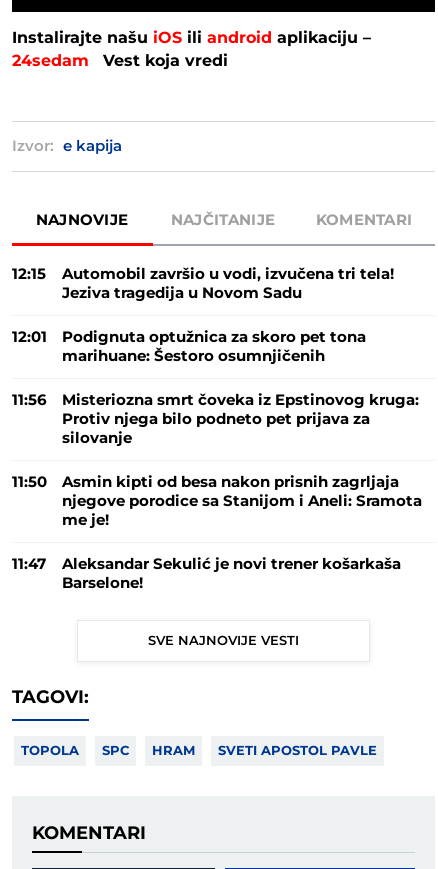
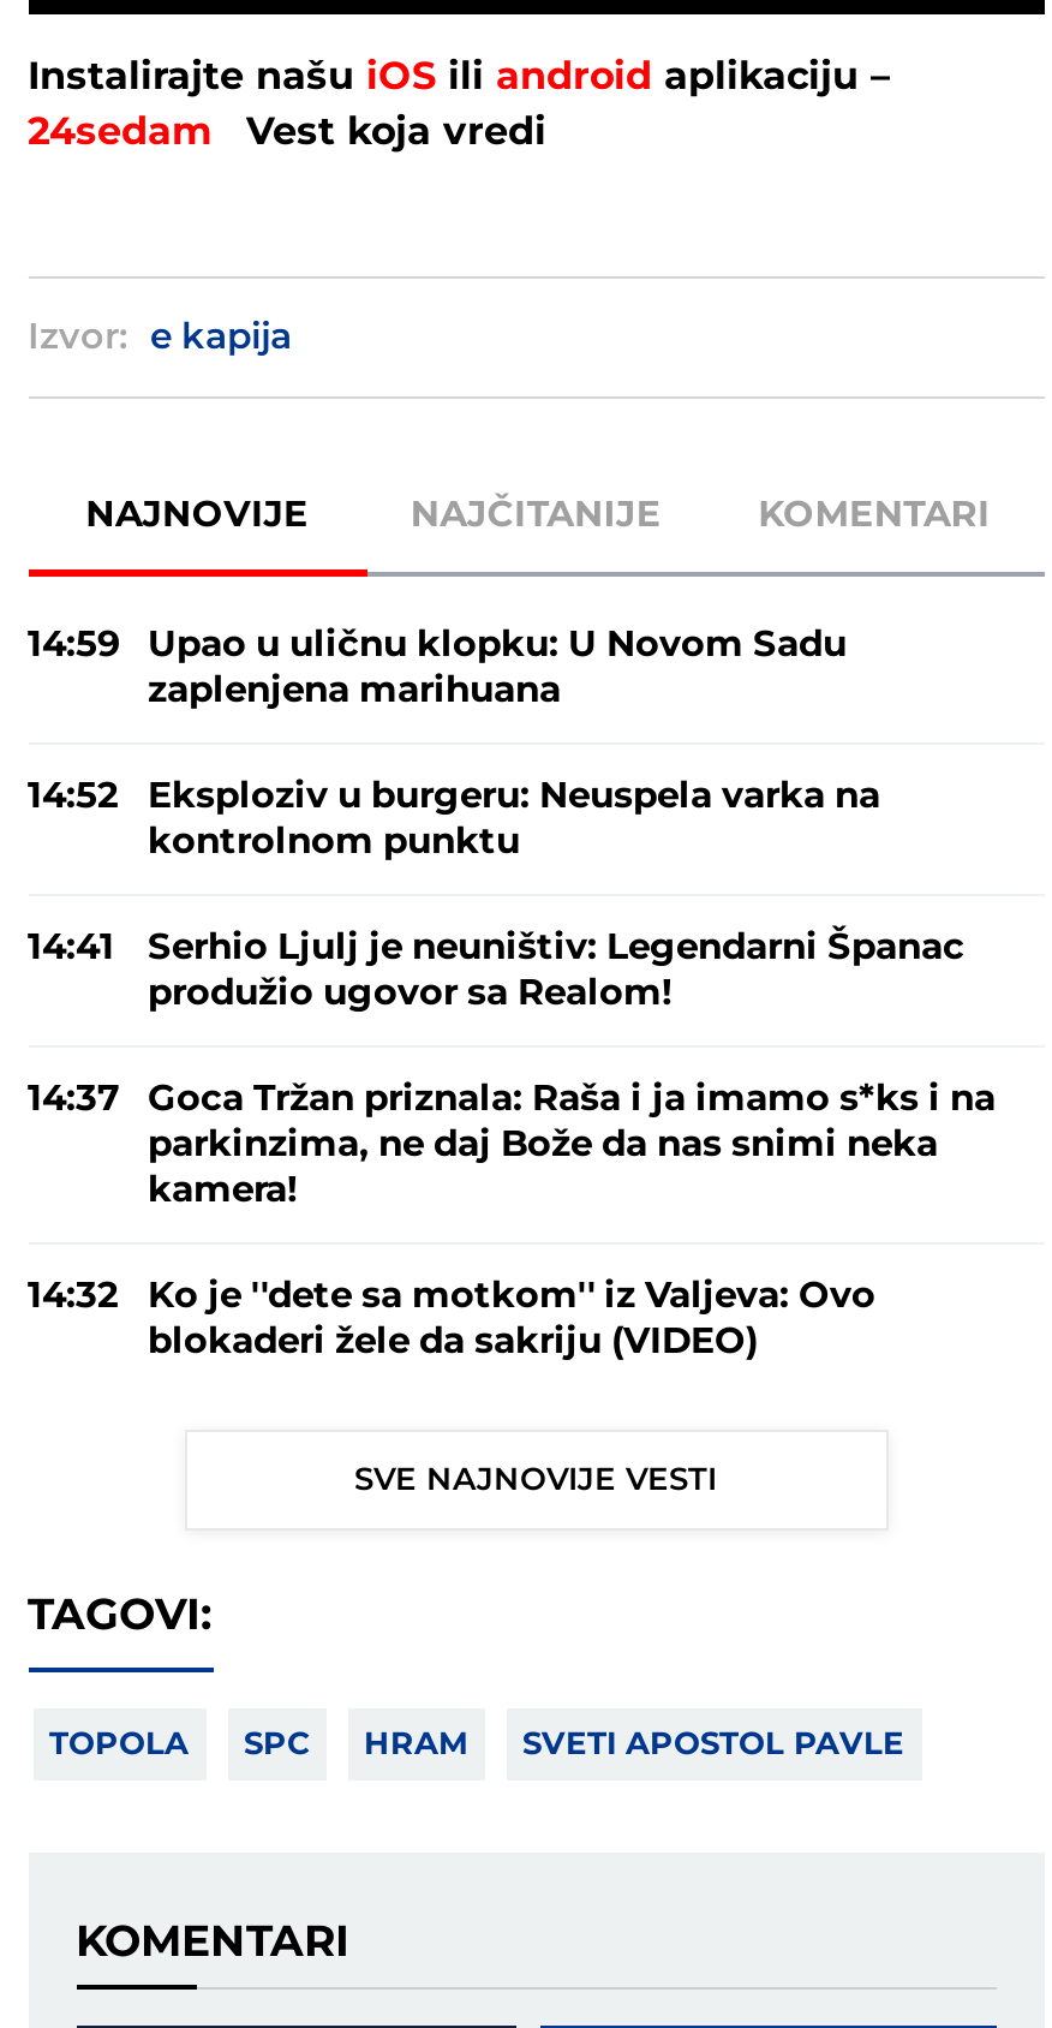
- 12:15
+ 14:59

- Automobil završio u vodi, izvučena tri tela!
- Jeziva tragedija u Novom Sadu
+ Upao u uličnu klopku: U Novom Sadu
+ zaplenjena marihuana

- 12:01
+ 14:52

- Podignuta optužnica za skoro pet tona
- marihuane: Šestoro osumnjičenih
+ Eksploziv u burgeru: Neuspela varka na
+ kontrolnom punktu

- 11:56
+ 14:41

- Misteriozna smrt čoveka iz Epstinovog kruga:
- Protiv njega bilo podneto pet prijava za
- silovanje
+ Serhio Ljulj je neuništiv: Legendarni Španac
+ produžio ugovor sa Realom!

- 11:50
+ 14:37

- Asmin kipti od besa nakon prisnih zagrljaja
- njegove porodice sa Stanijom i Aneli: Sramota
- me je!
+ Goca Tržan priznala: Raša i ja imamo s*ks i na
+ parkinzima, ne daj Bože da nas snimi neka
+ kamera!

- 11:47
+ 14:32

- Aleksandar Sekulić je novi trener košarkaša
- Barselone!
+ Ko je ''dete sa motkom'' iz Valjeva: Ovo
+ blokaderi žele da sakriju (VIDEO)
